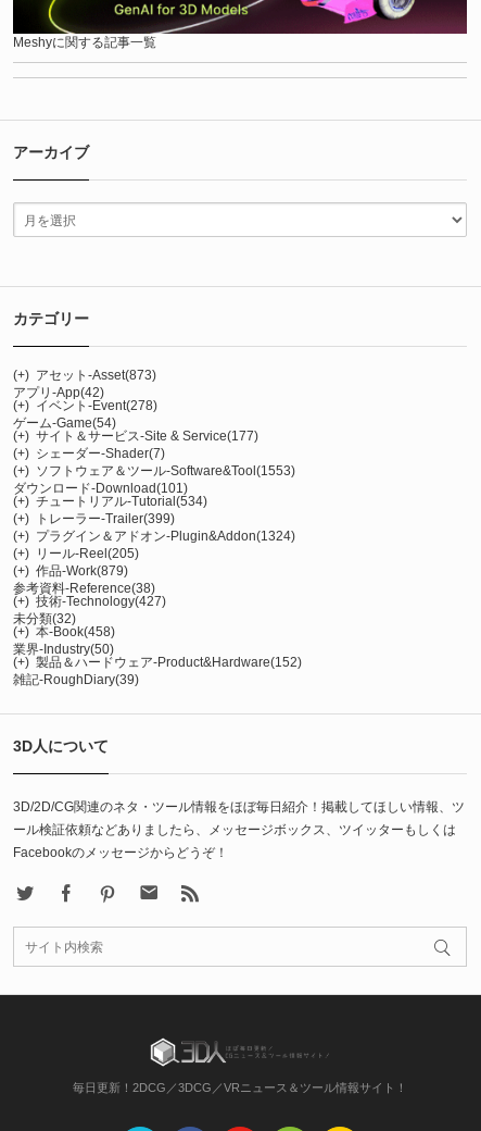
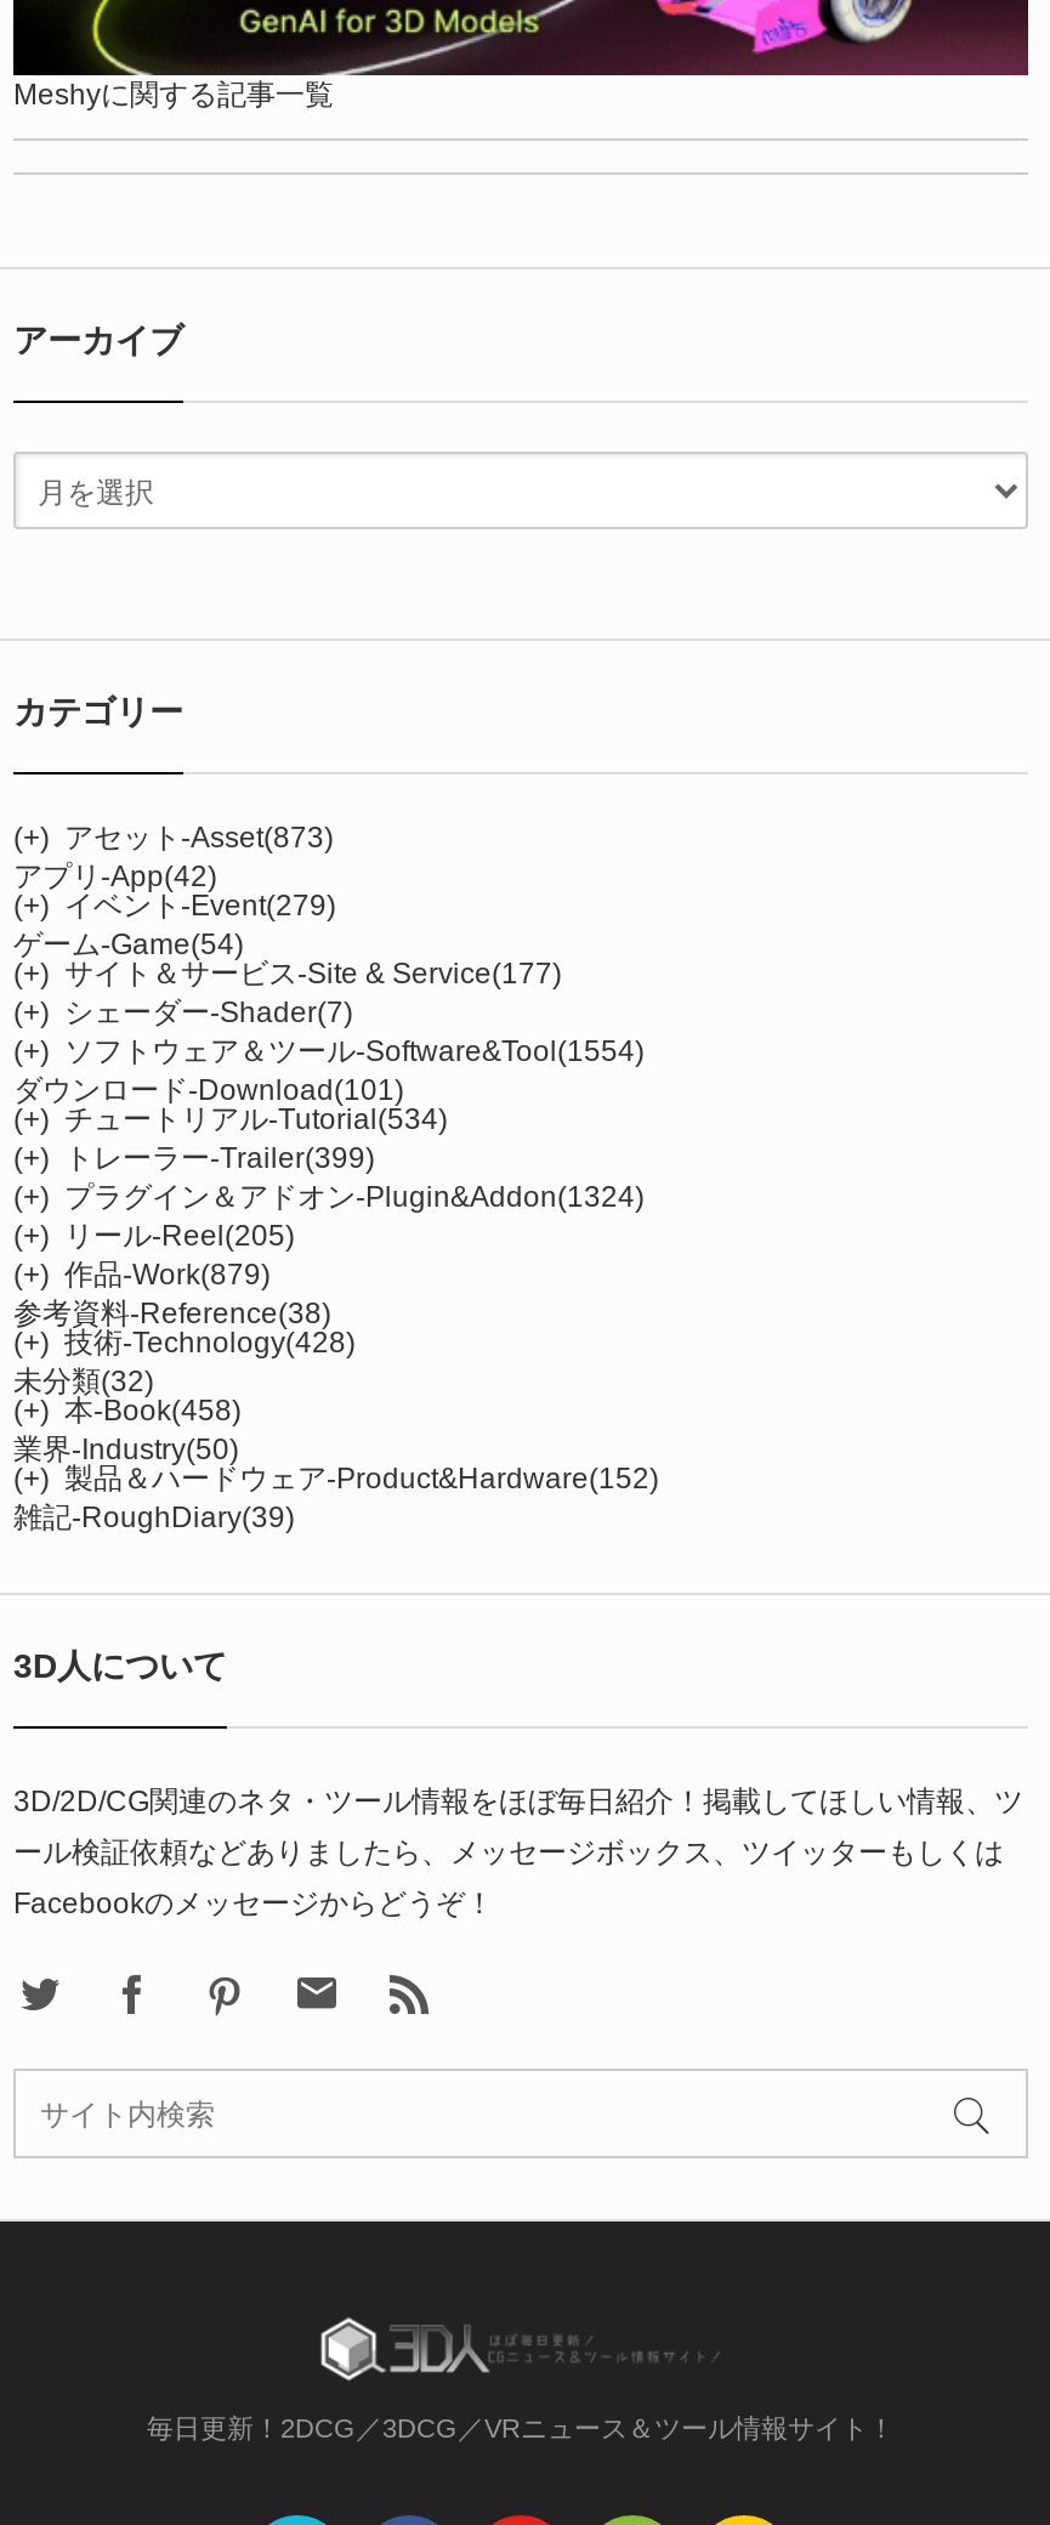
- (+) イベント-Event(278)
+ (+) イベント-Event(279)

- (+) ソフトウェア＆ツール-Software&Tool(1553)
+ (+) ソフトウェア＆ツール-Software&Tool(1554)

- (+) 技術-Technology(427)
+ (+) 技術-Technology(428)
